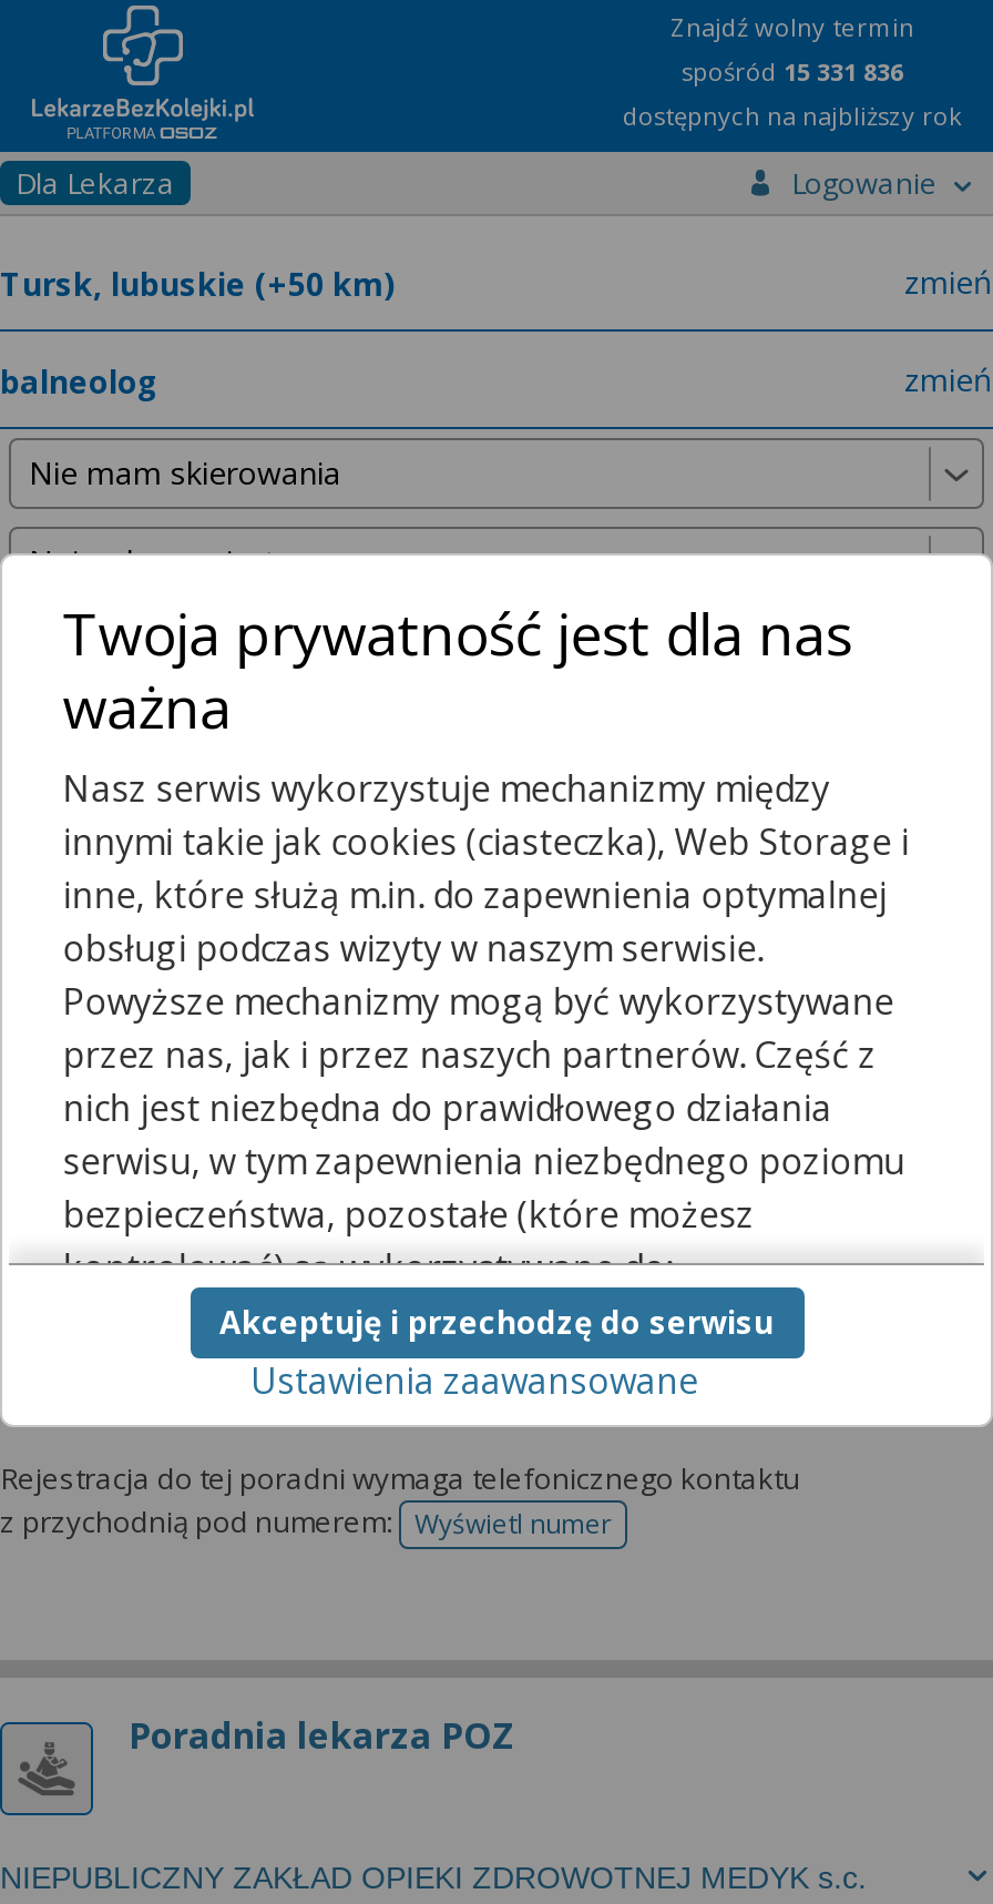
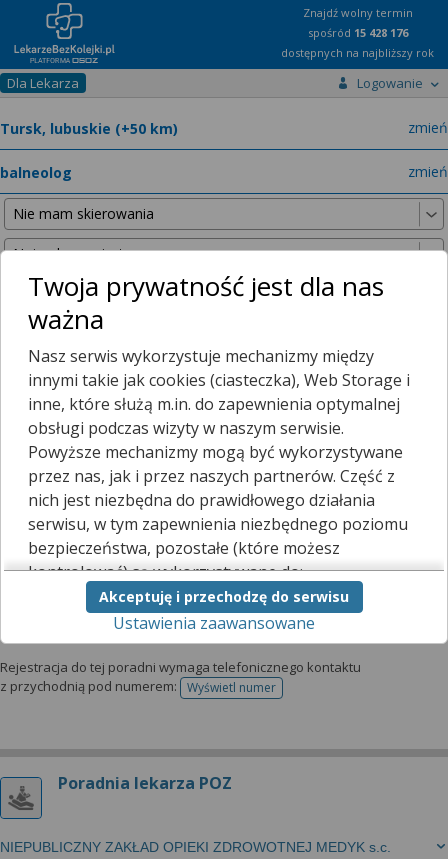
- spośród 15 331 836
+ spośród 15 428 176
